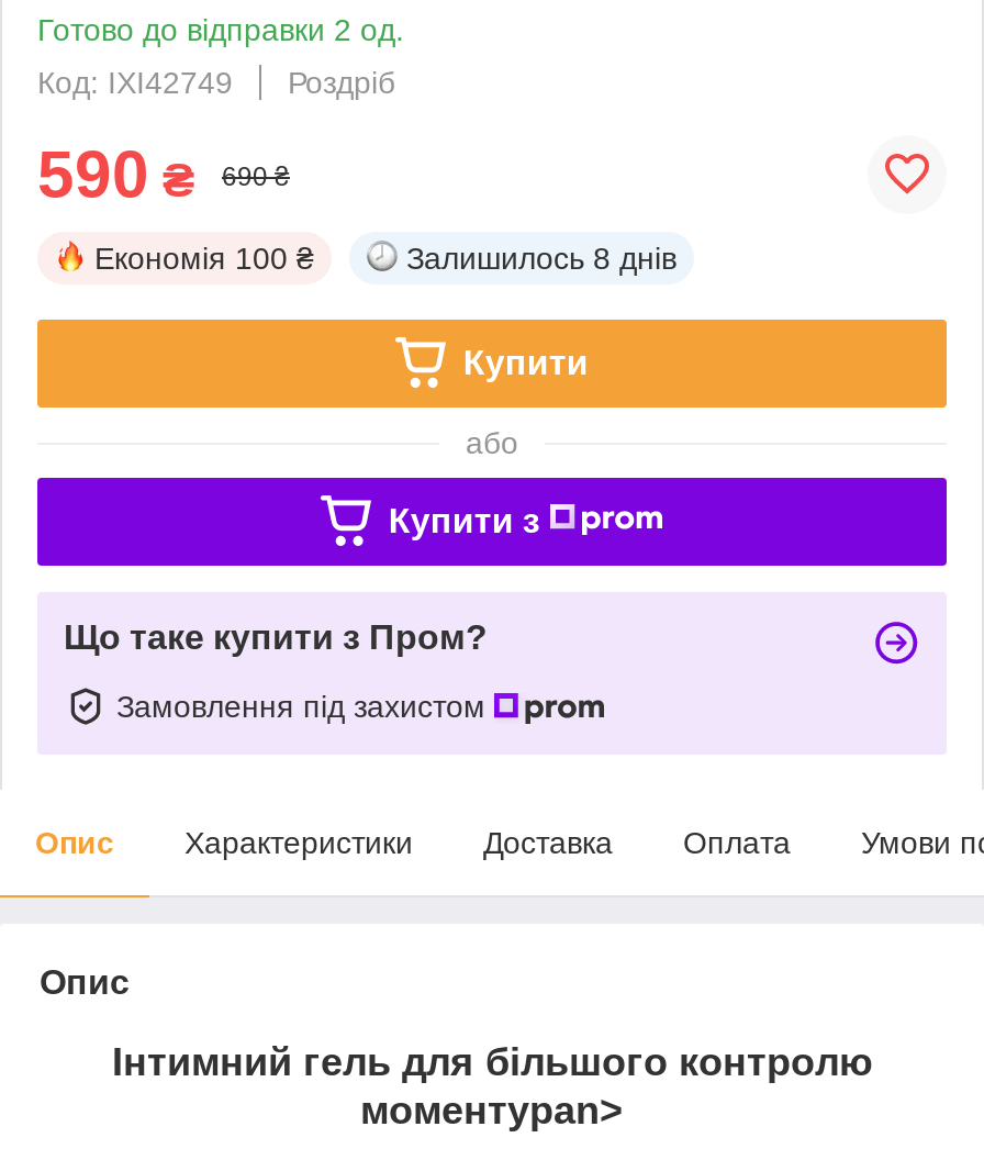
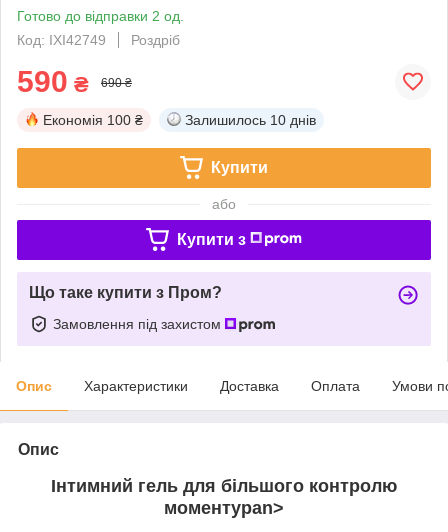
- Залишилось 8 днів
+ Залишилось 10 днів
